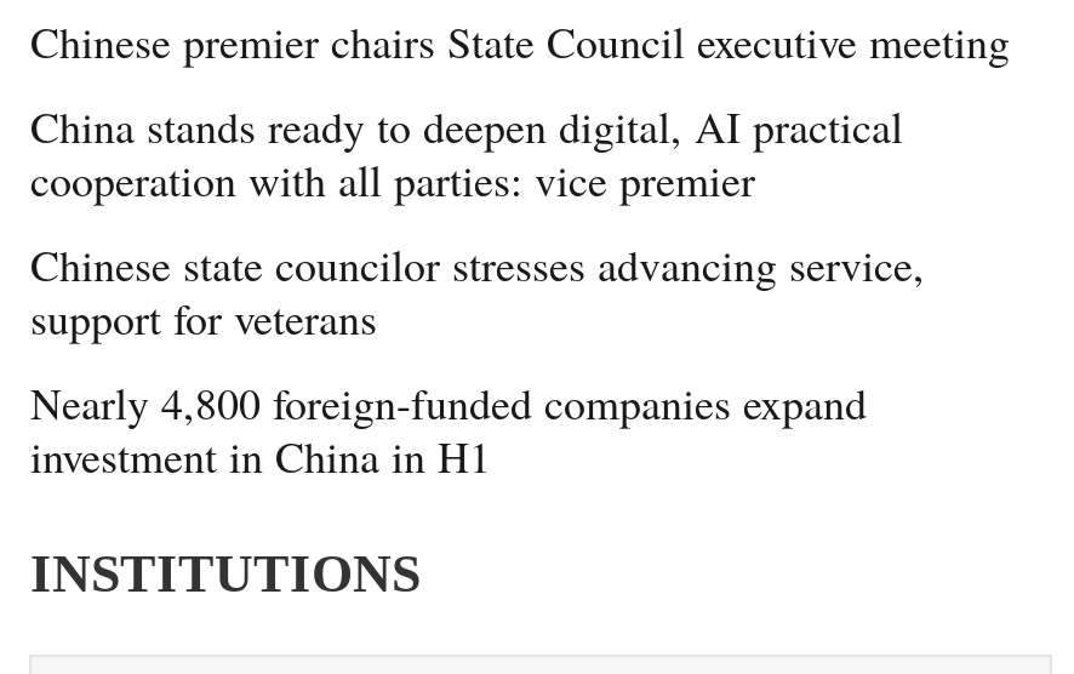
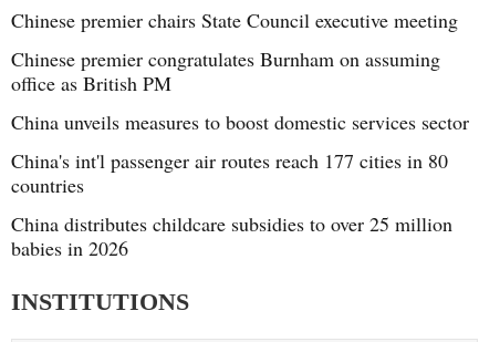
- China stands ready to deepen digital, AI practical
- cooperation with all parties: vice premier
- Chinese state councilor stresses advancing service,
- support for veterans
- Nearly 4,800 foreign-funded companies expand
- investment in China in H1
+ Chinese premier congratulates Burnham on assuming
+ office as British PM
+ China unveils measures to boost domestic services sector
+ China's int'l passenger air routes reach 177 cities in 80
+ countries
+ China distributes childcare subsidies to over 25 million
+ babies in 2026
